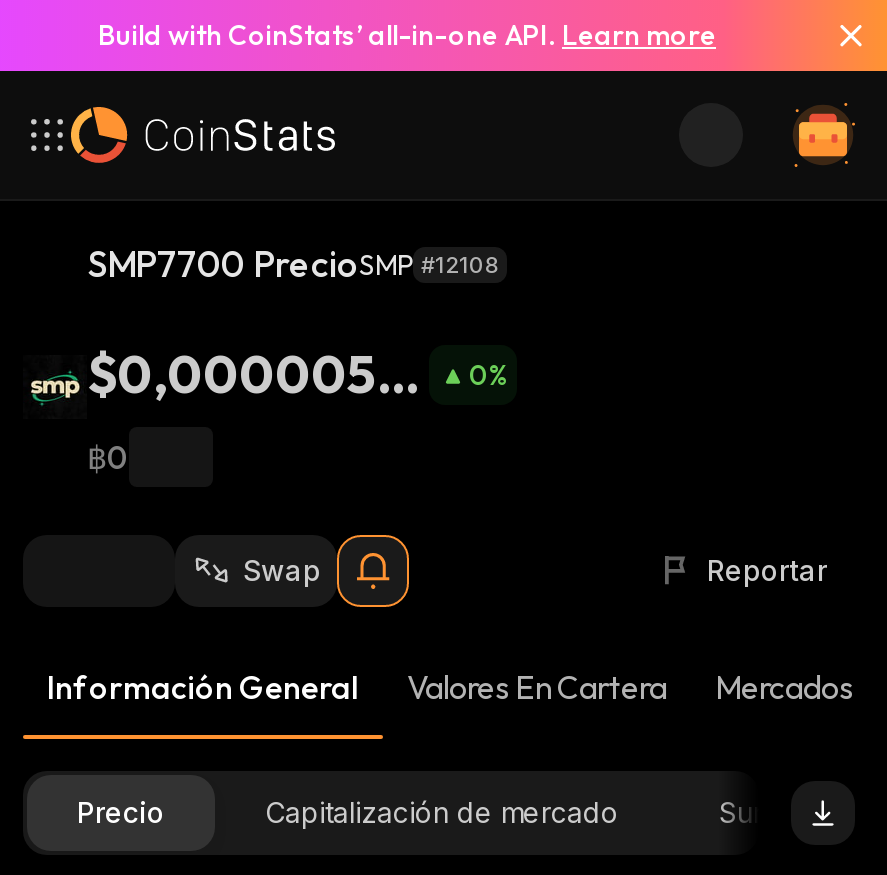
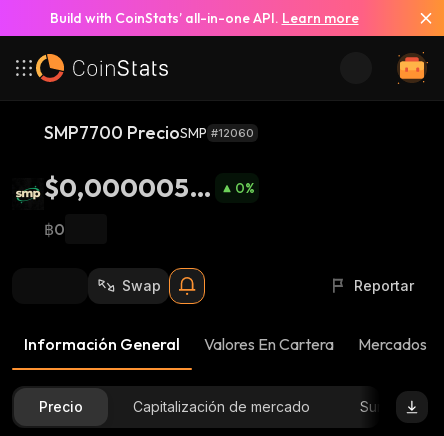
- SMP7700 PrecioSMP #12108
+ SMP7700 PrecioSMP #12060
